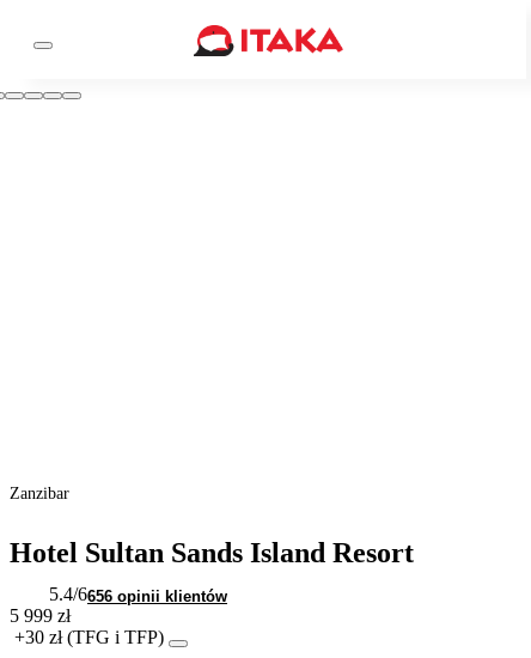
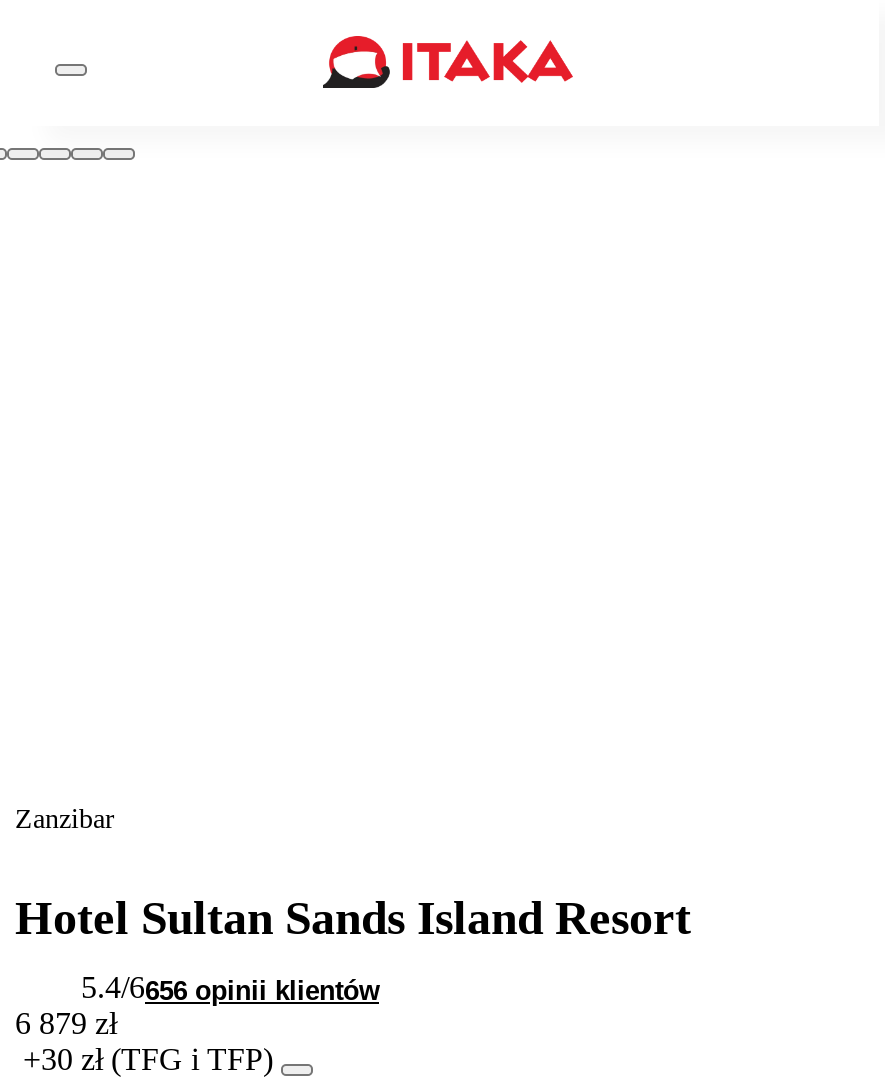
- 5 999 zł
+ 6 879 zł
